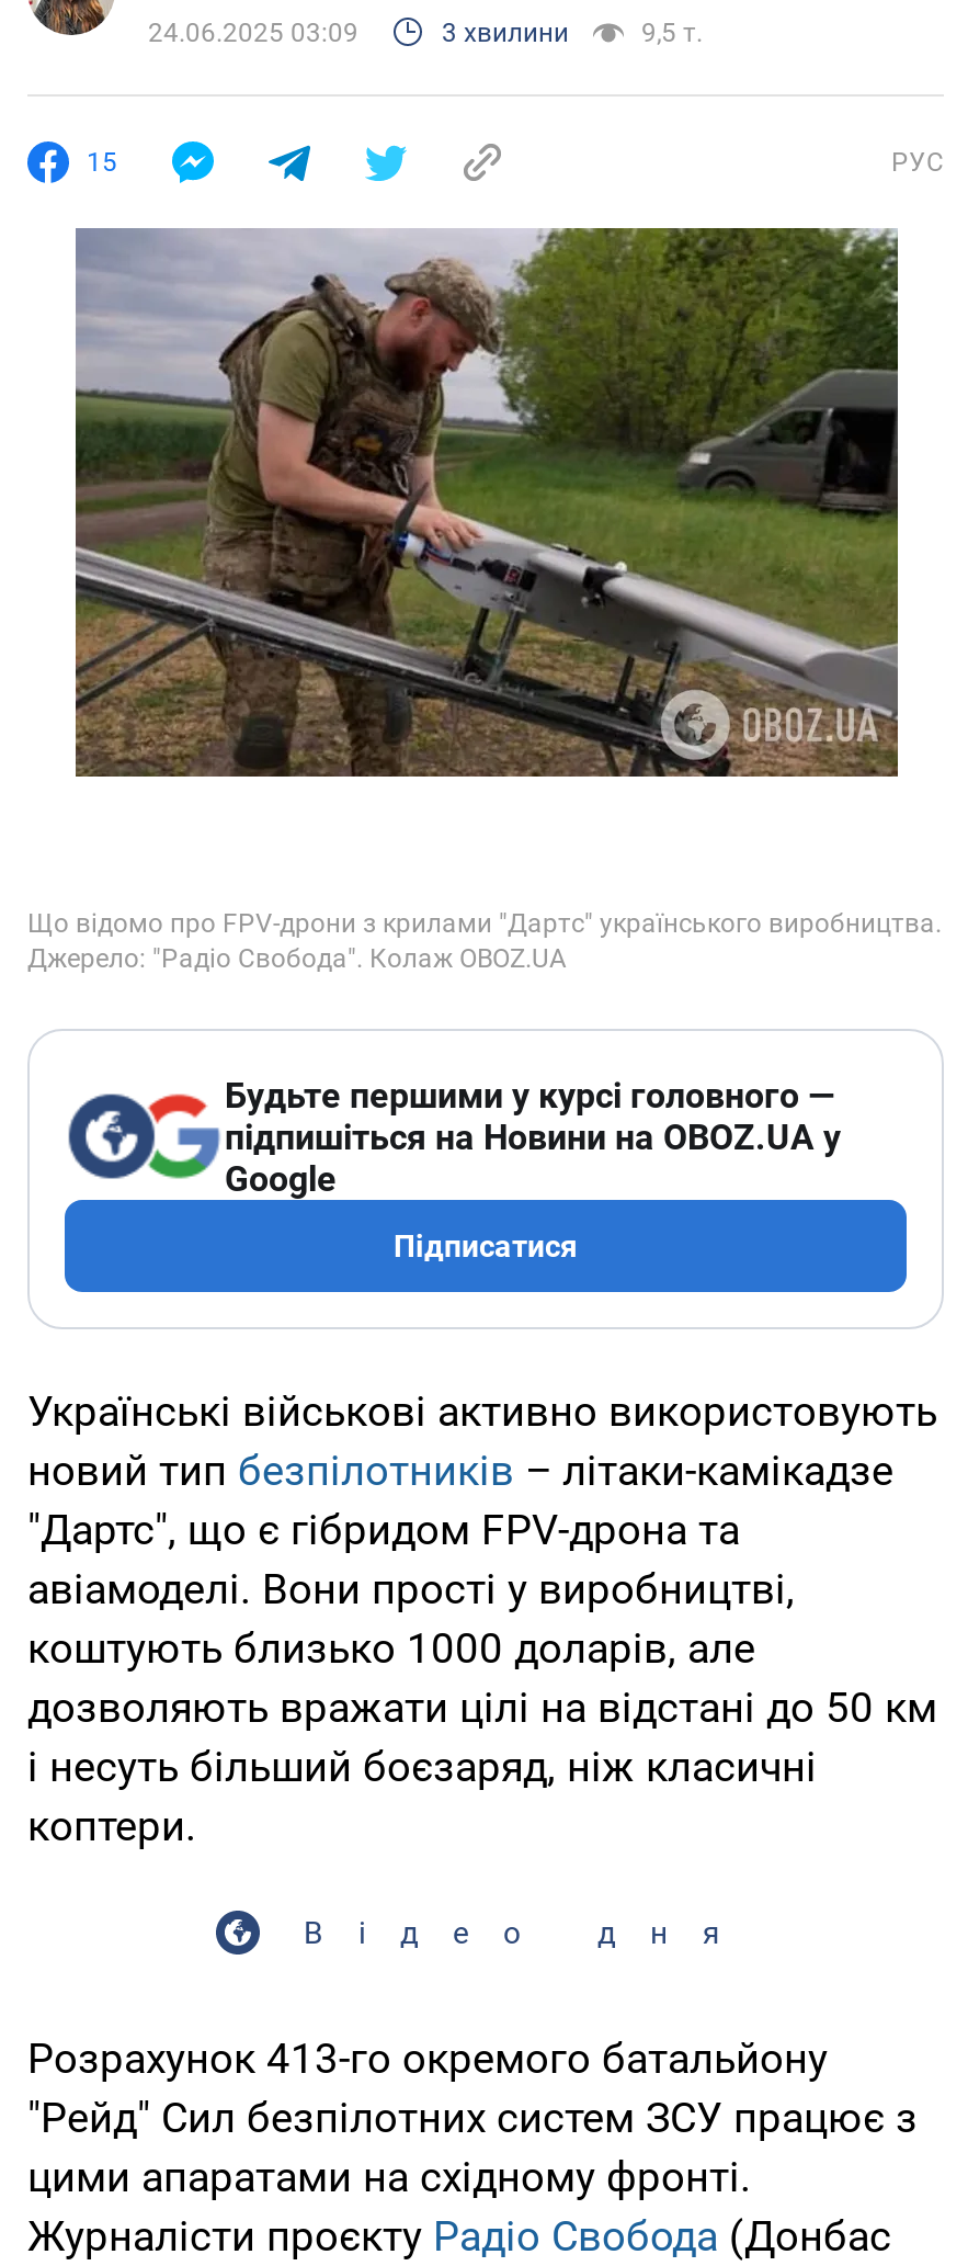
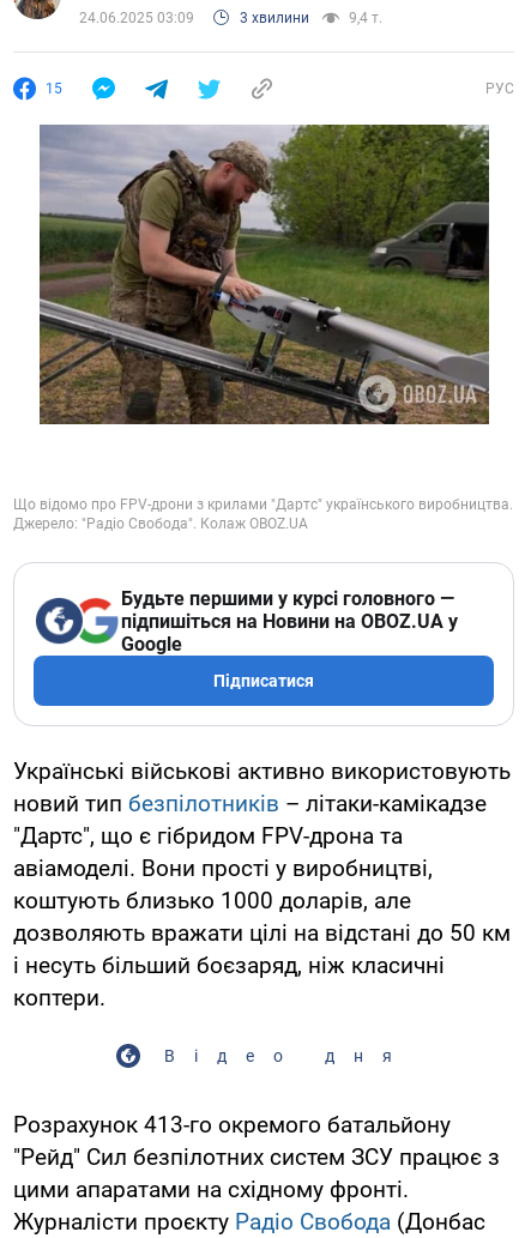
- 9,5 т.
+ 9,4 т.
